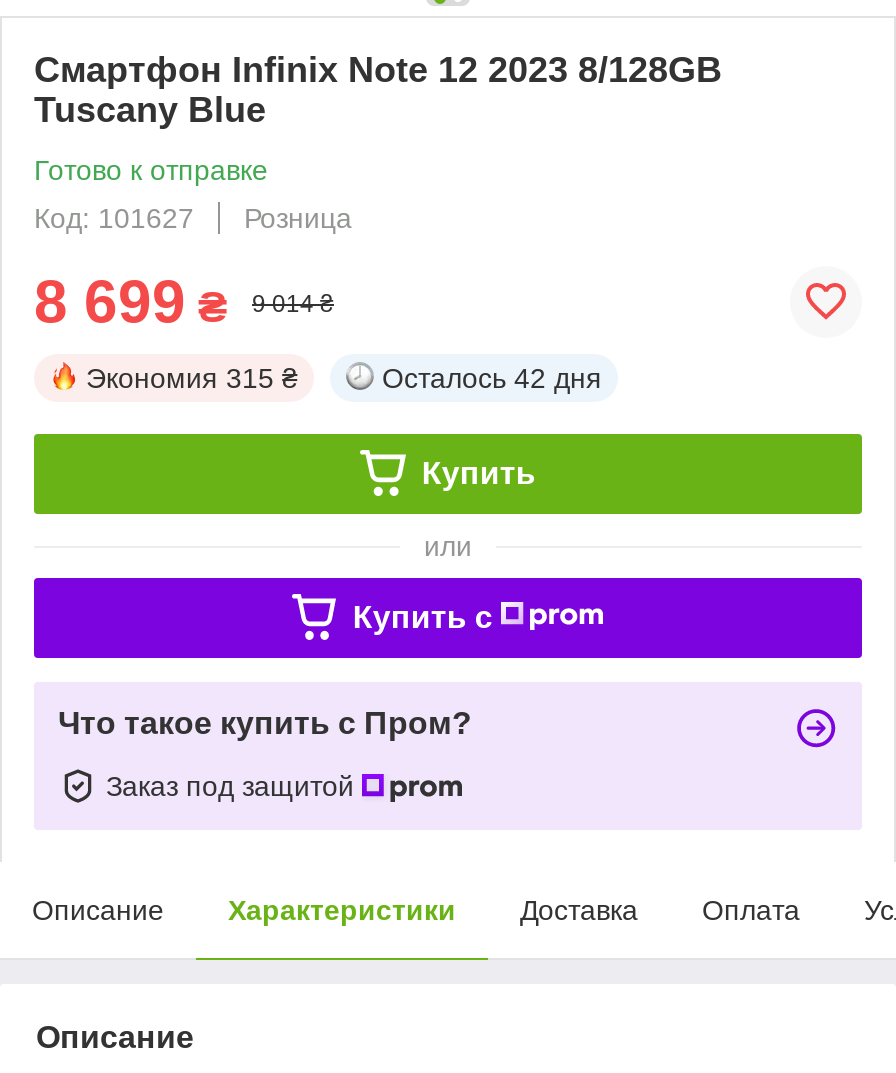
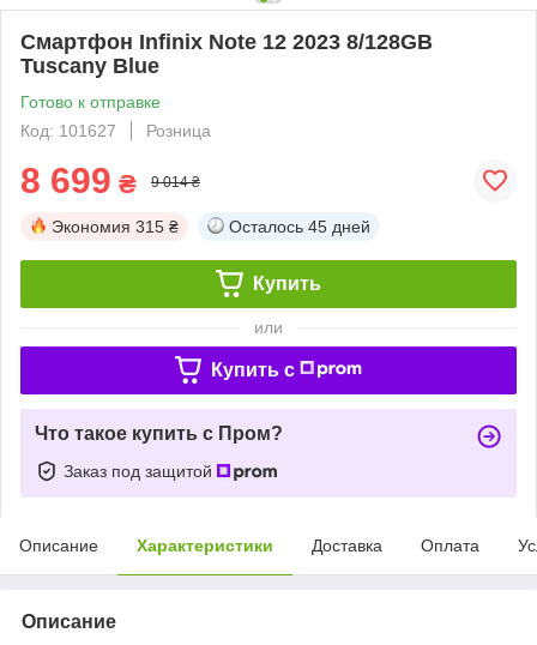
- Осталось 42 дня
+ Осталось 45 дней
